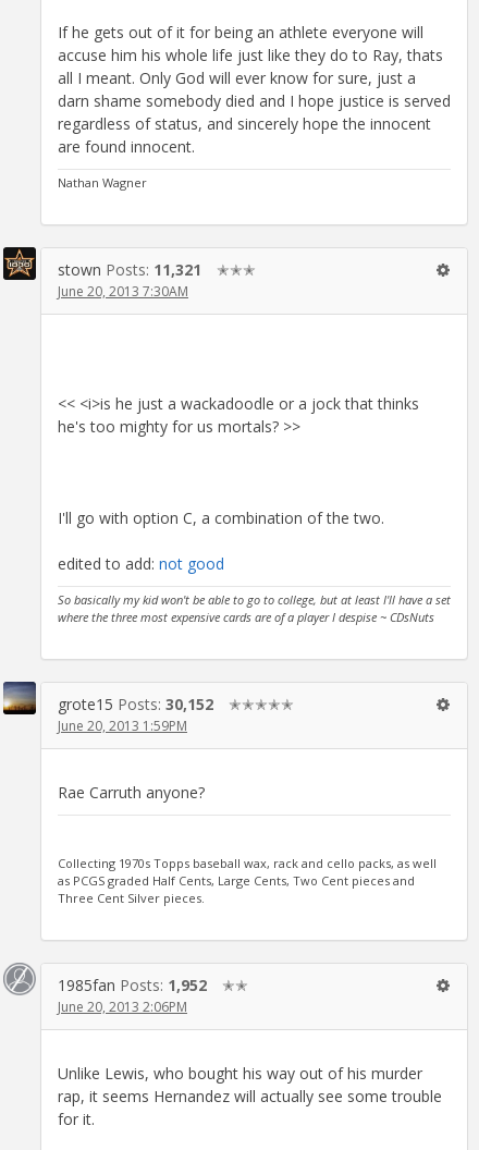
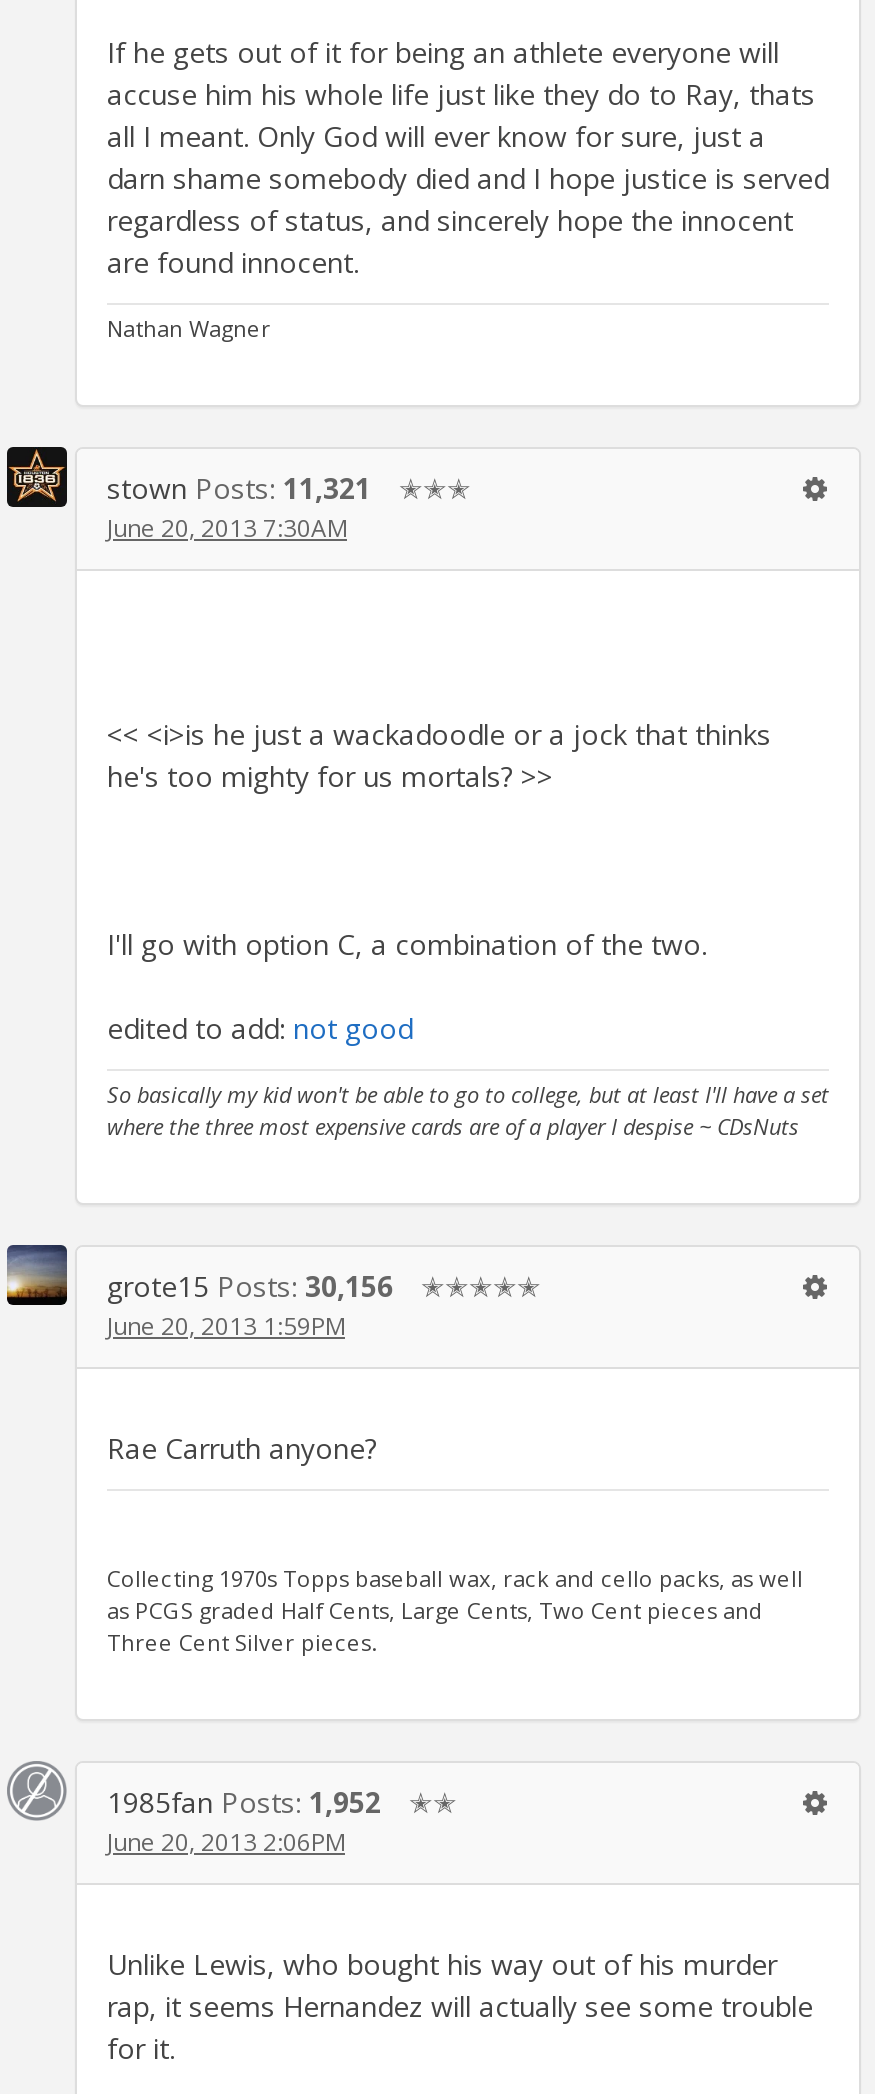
- grote15 Posts: 30,152
+ grote15 Posts: 30,156
